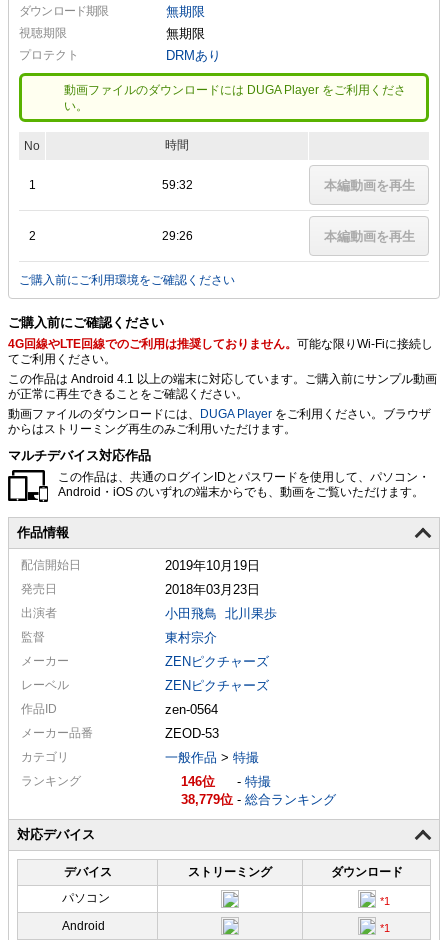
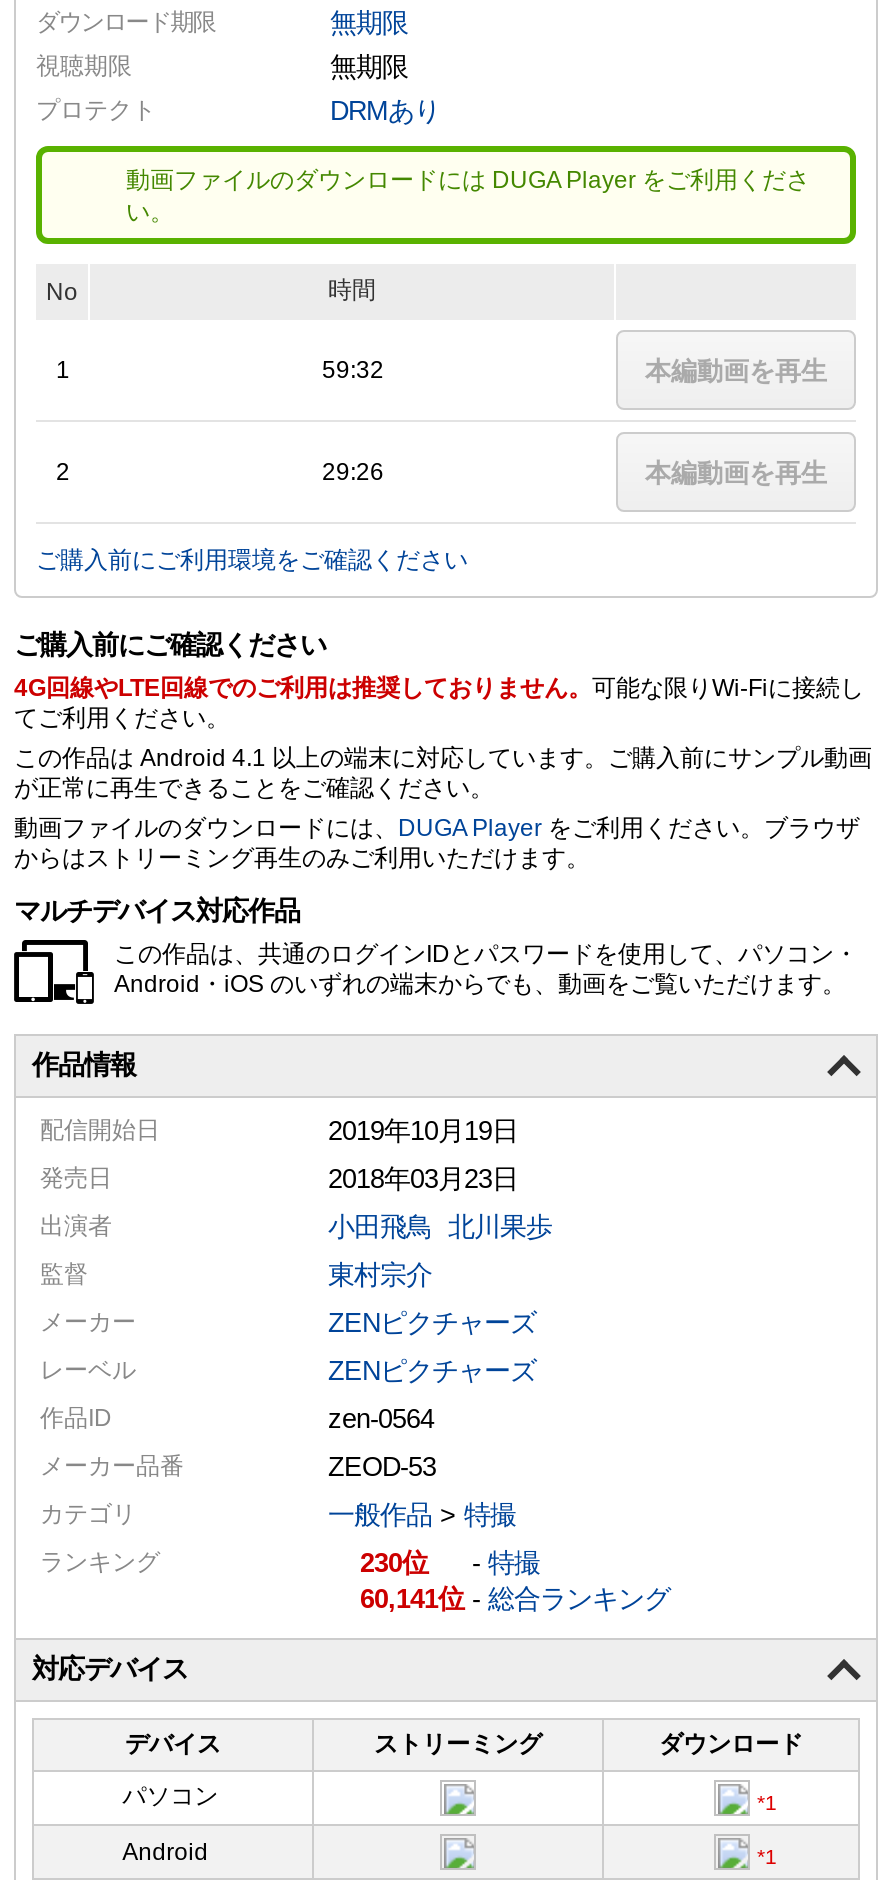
- 146
+ 230

- 38,779 -総合ランキング
+ 60,141 -総合ランキング
